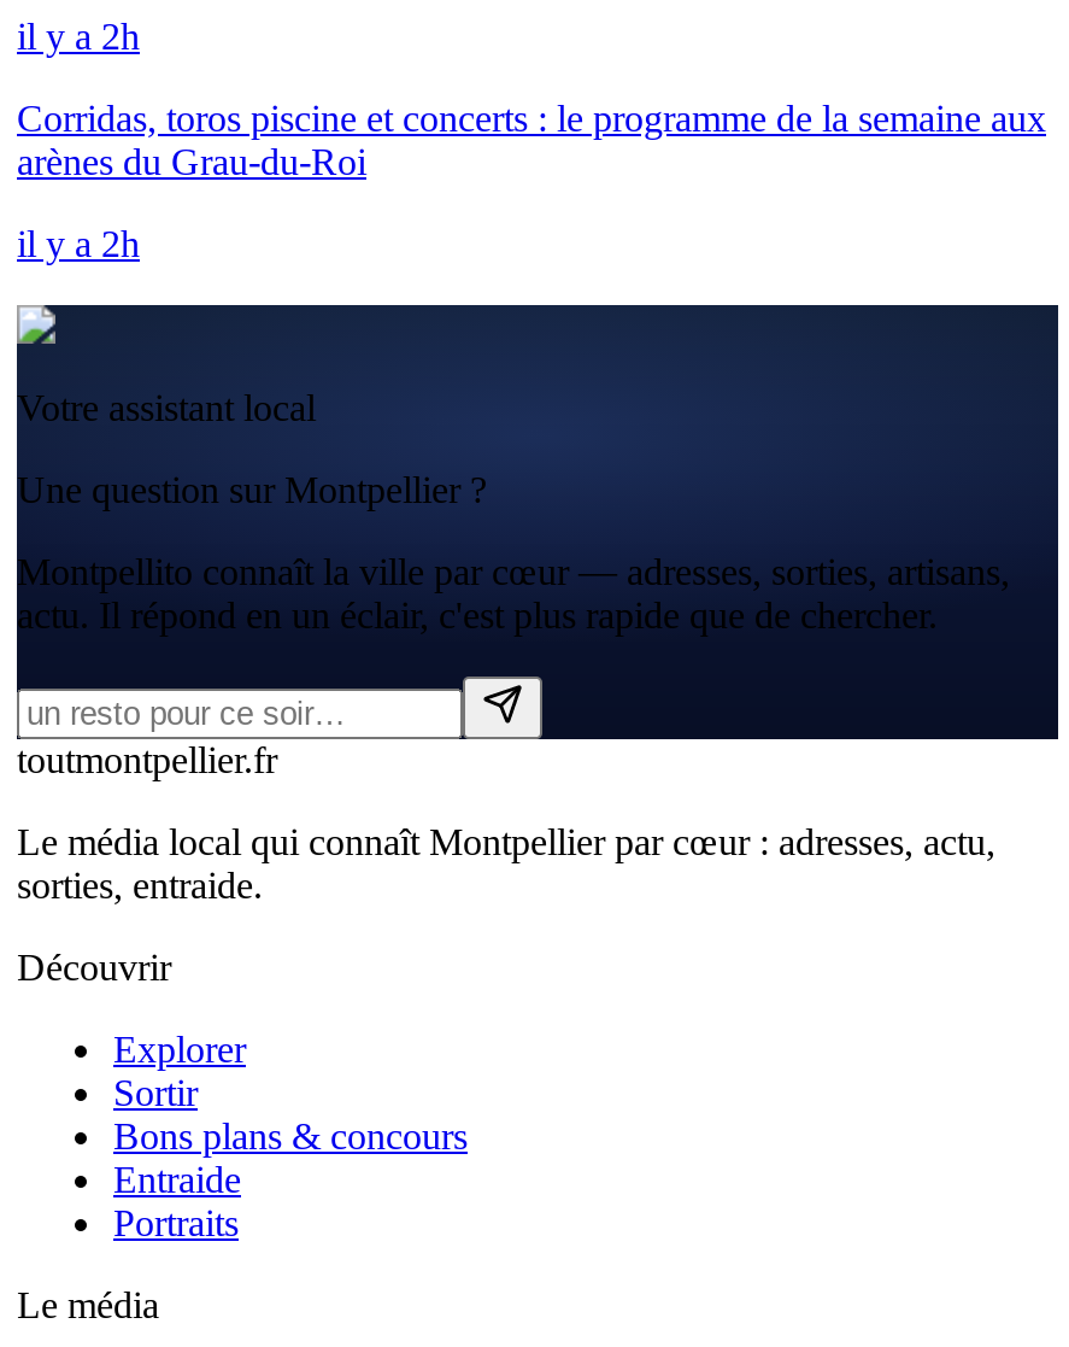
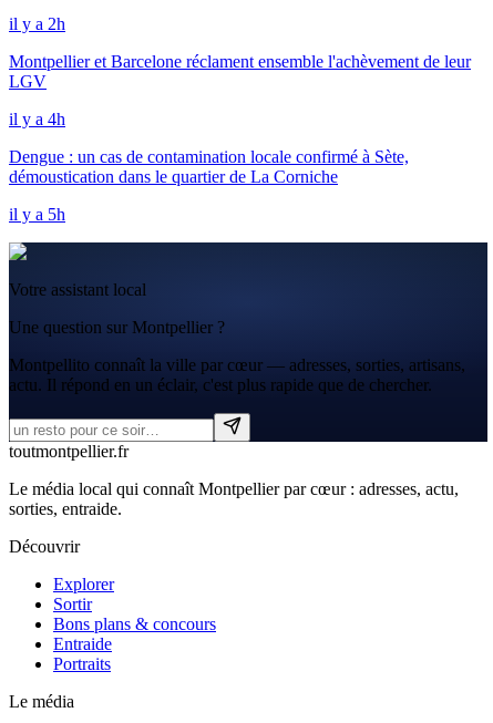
- Corridas, toros piscine et concerts : le programme de la semaine aux
- arènes du Grau-du-Roi
- il y a 2h
+ Montpellier et Barcelone réclament ensemble l'achèvement de leur
+ LGV
+ il y a 4h
+ Dengue : un cas de contamination locale confirmé à Sète,
+ démoustication dans le quartier de La Corniche
+ il y a 5h
